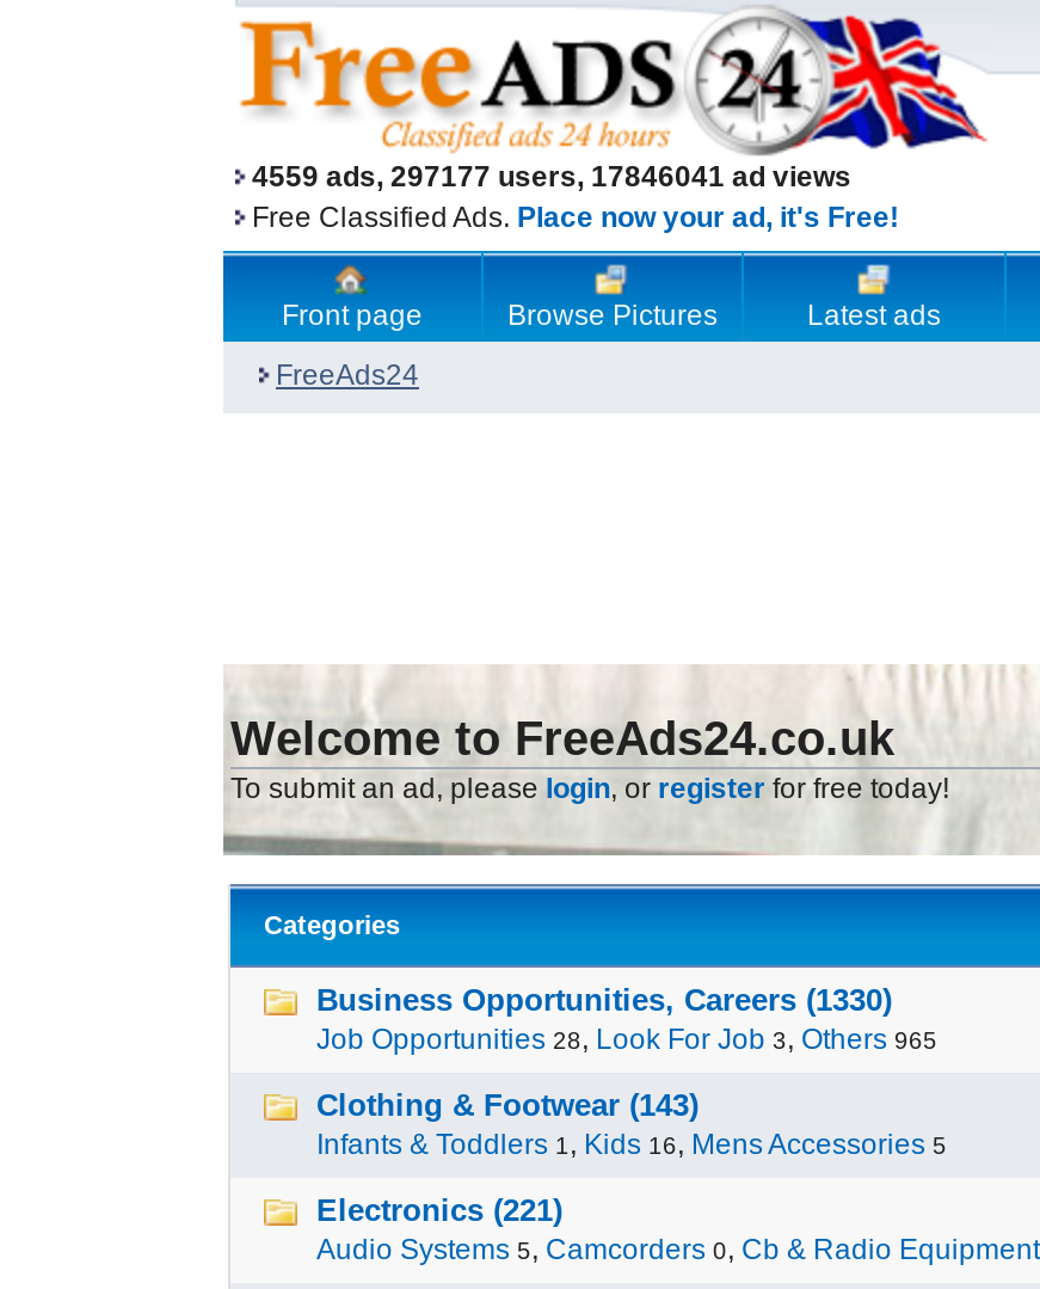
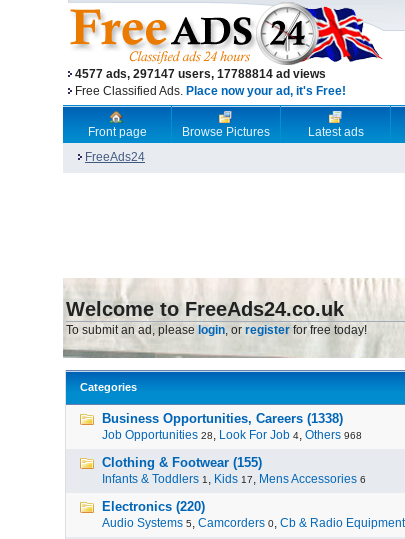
- 4559 ads, 297177 users, 17846041 ad views
+ 4577 ads, 297147 users, 17788814 ad views

- Business Opportunities, Careers (1330)
+ Business Opportunities, Careers (1338)

- Job Opportunities 28, Look For Job 3, Others 965
+ Job Opportunities 28, Look For Job 4, Others 968

- Clothing & Footwear (143)
+ Clothing & Footwear (155)

- Infants & Toddlers 1, Kids 16, Mens Accessories 5
+ Infants & Toddlers 1, Kids 17, Mens Accessories 6

- Electronics (221)
+ Electronics (220)
